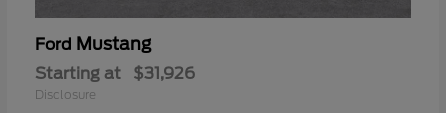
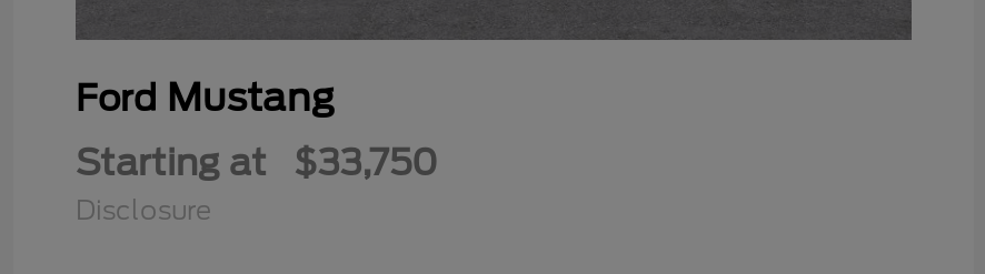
- Starting at $31,926
+ Starting at $33,750
